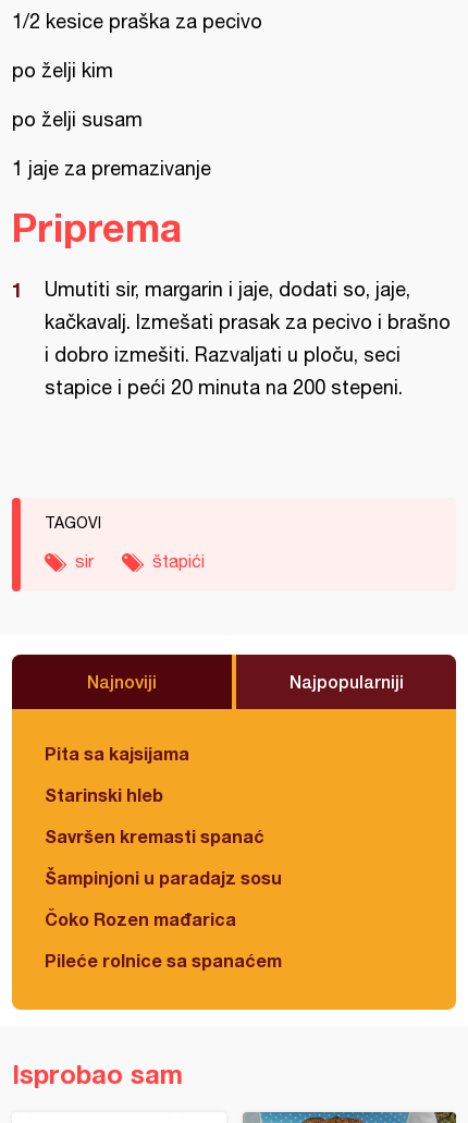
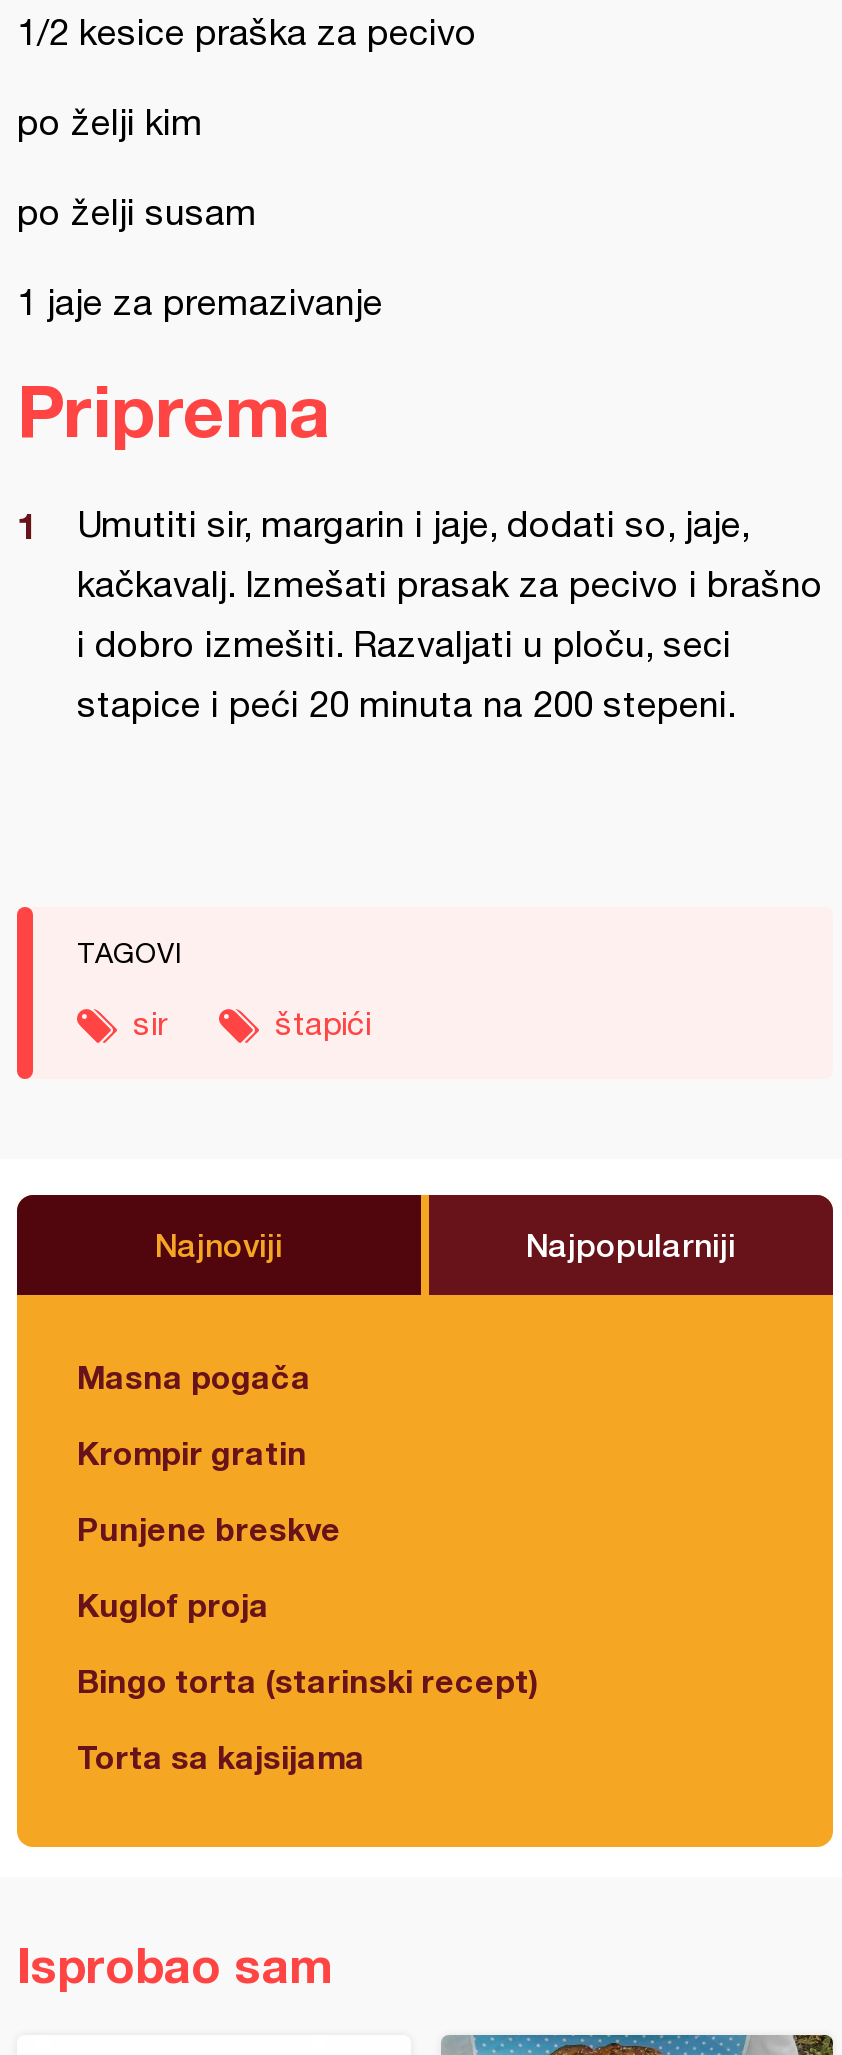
- Pita sa kajsijama
+ Masna pogača

- Starinski hleb
+ Krompir gratin

- Savršen kremasti spanać
+ Punjene breskve

- Šampinjoni u paradajz sosu
+ Kuglof proja

- Čoko Rozen mađarica
+ Bingo torta (starinski recept)

- Pileće rolnice sa spanaćem
+ Torta sa kajsijama
